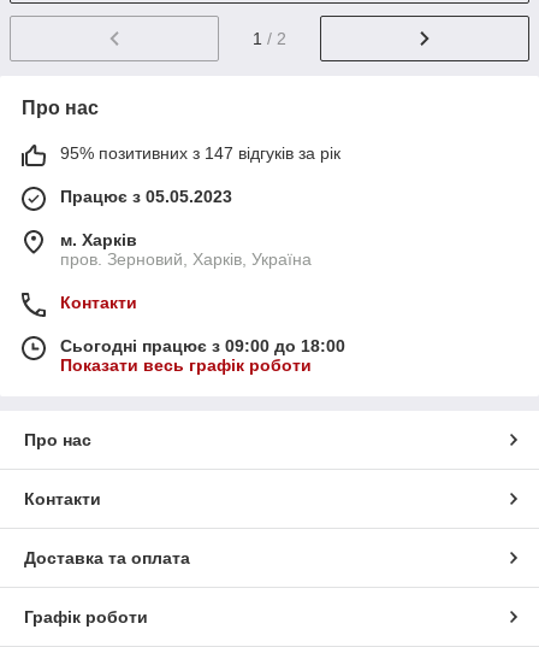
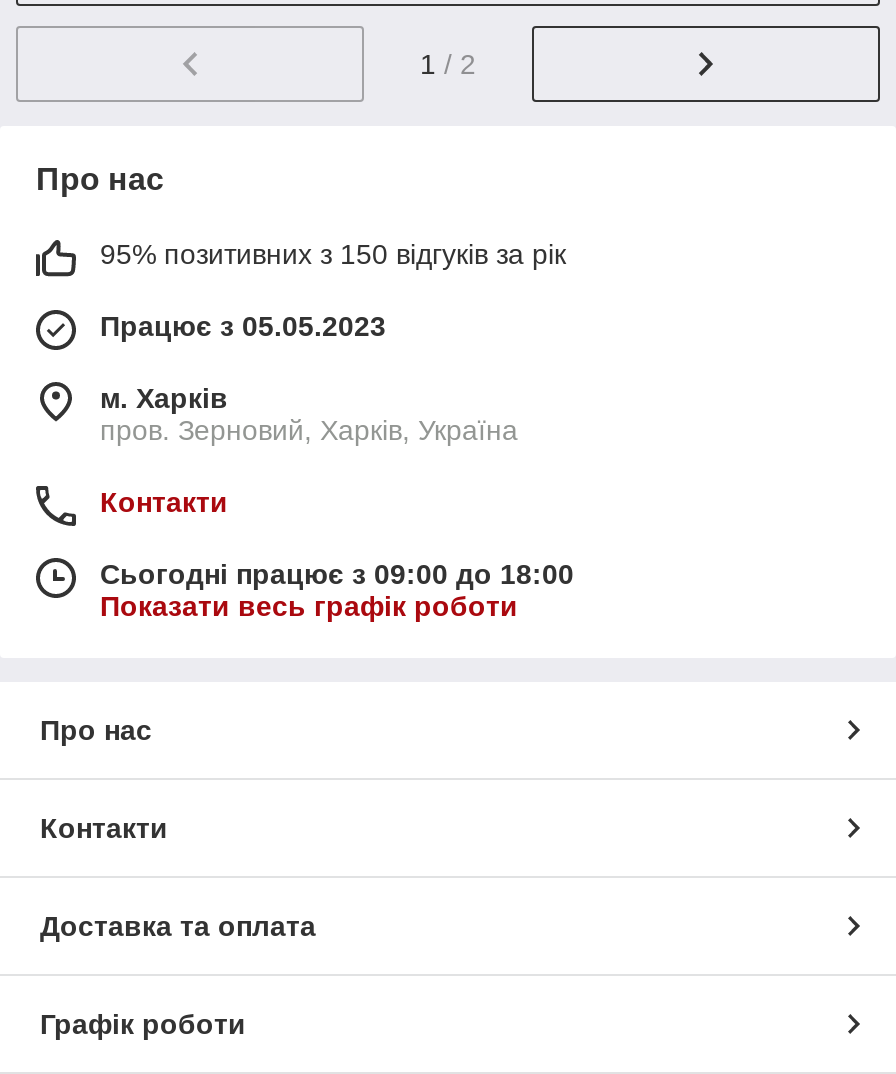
- 95% позитивних з 147 відгуків за рік
+ 95% позитивних з 150 відгуків за рік
